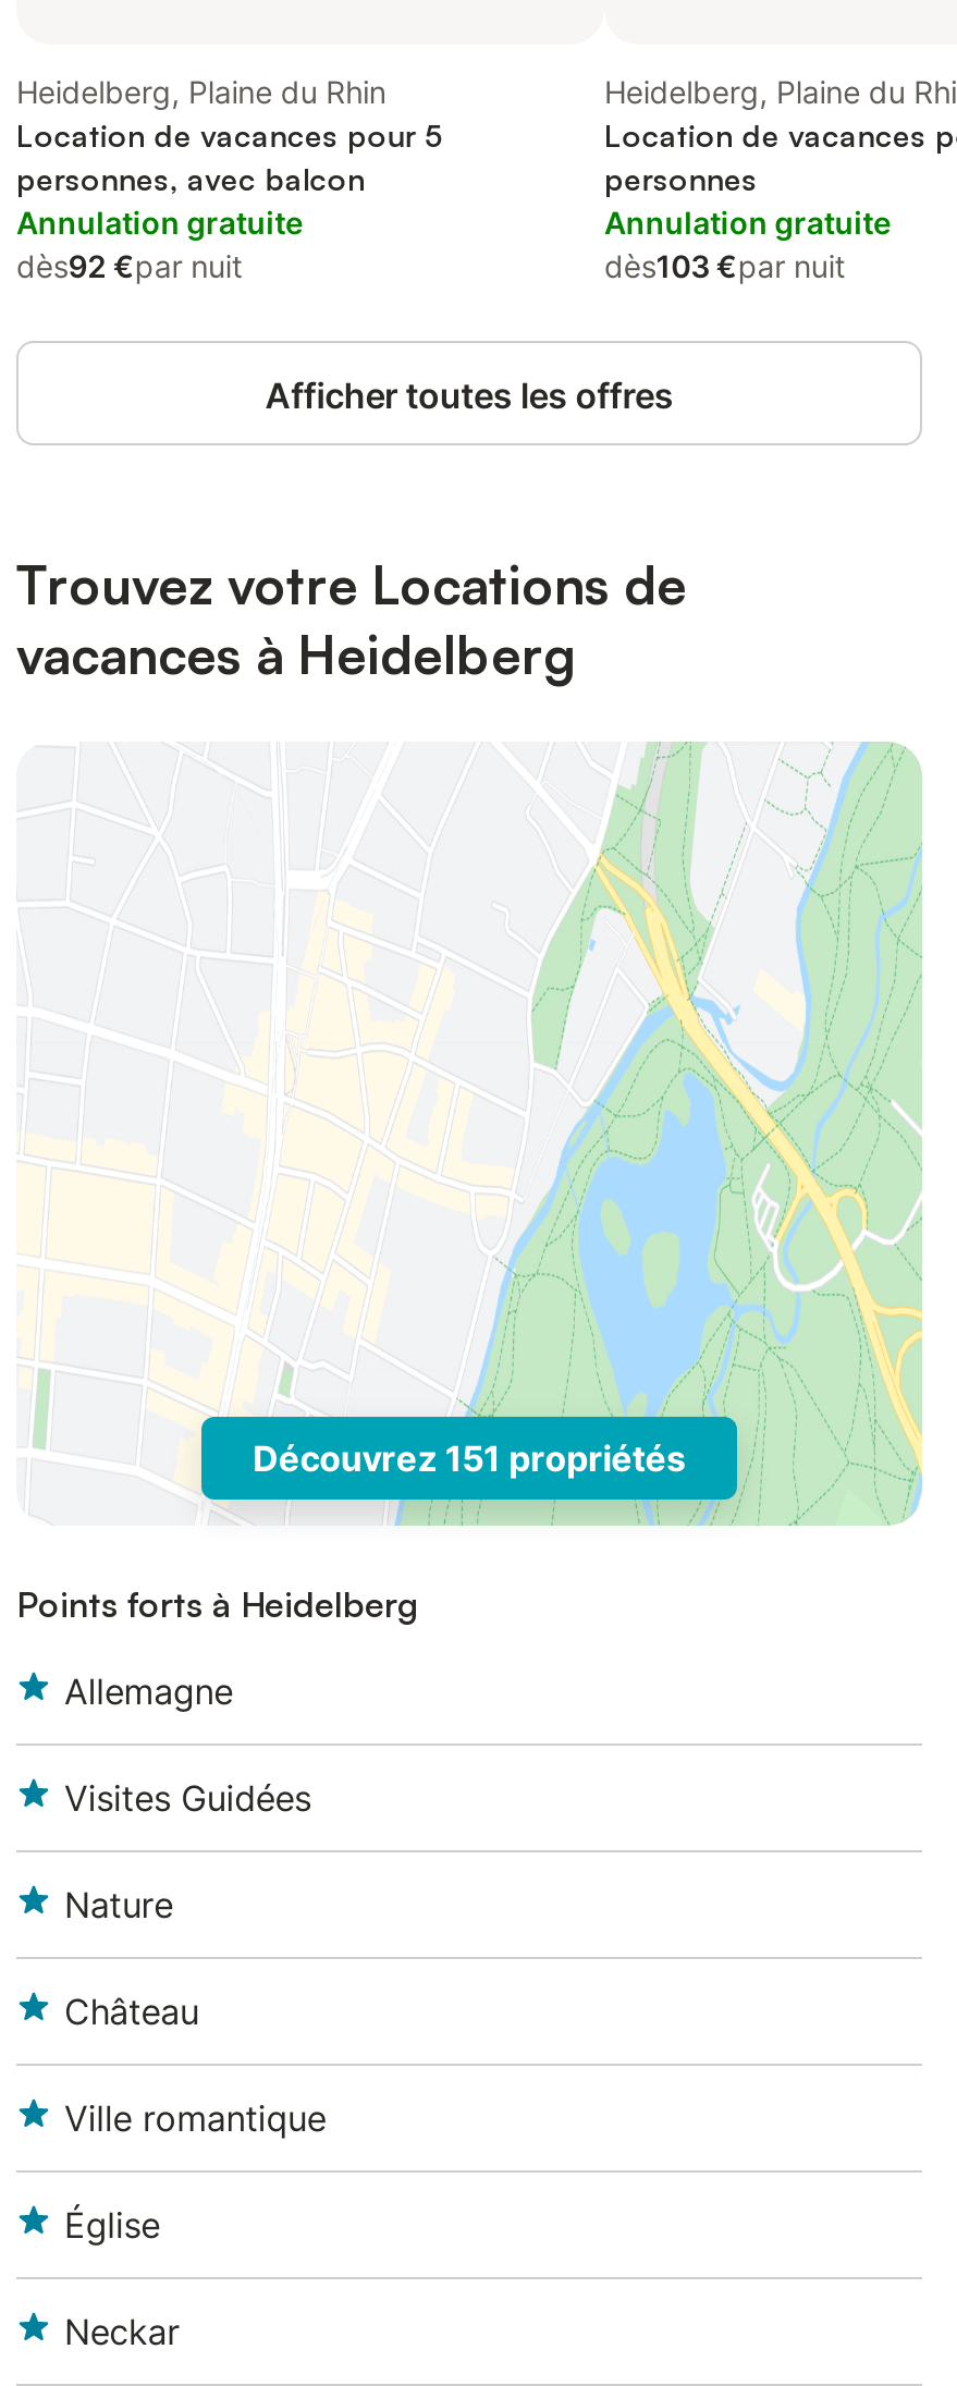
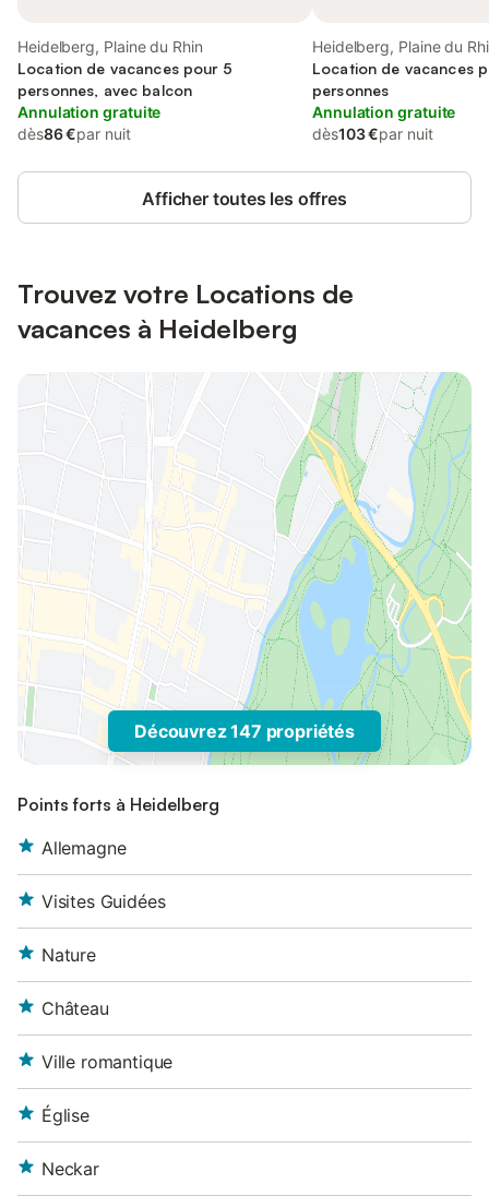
- dès92 €par nuit
+ dès86 €par nuit

- Découvrez 151 propriétés
+ Découvrez 147 propriétés
